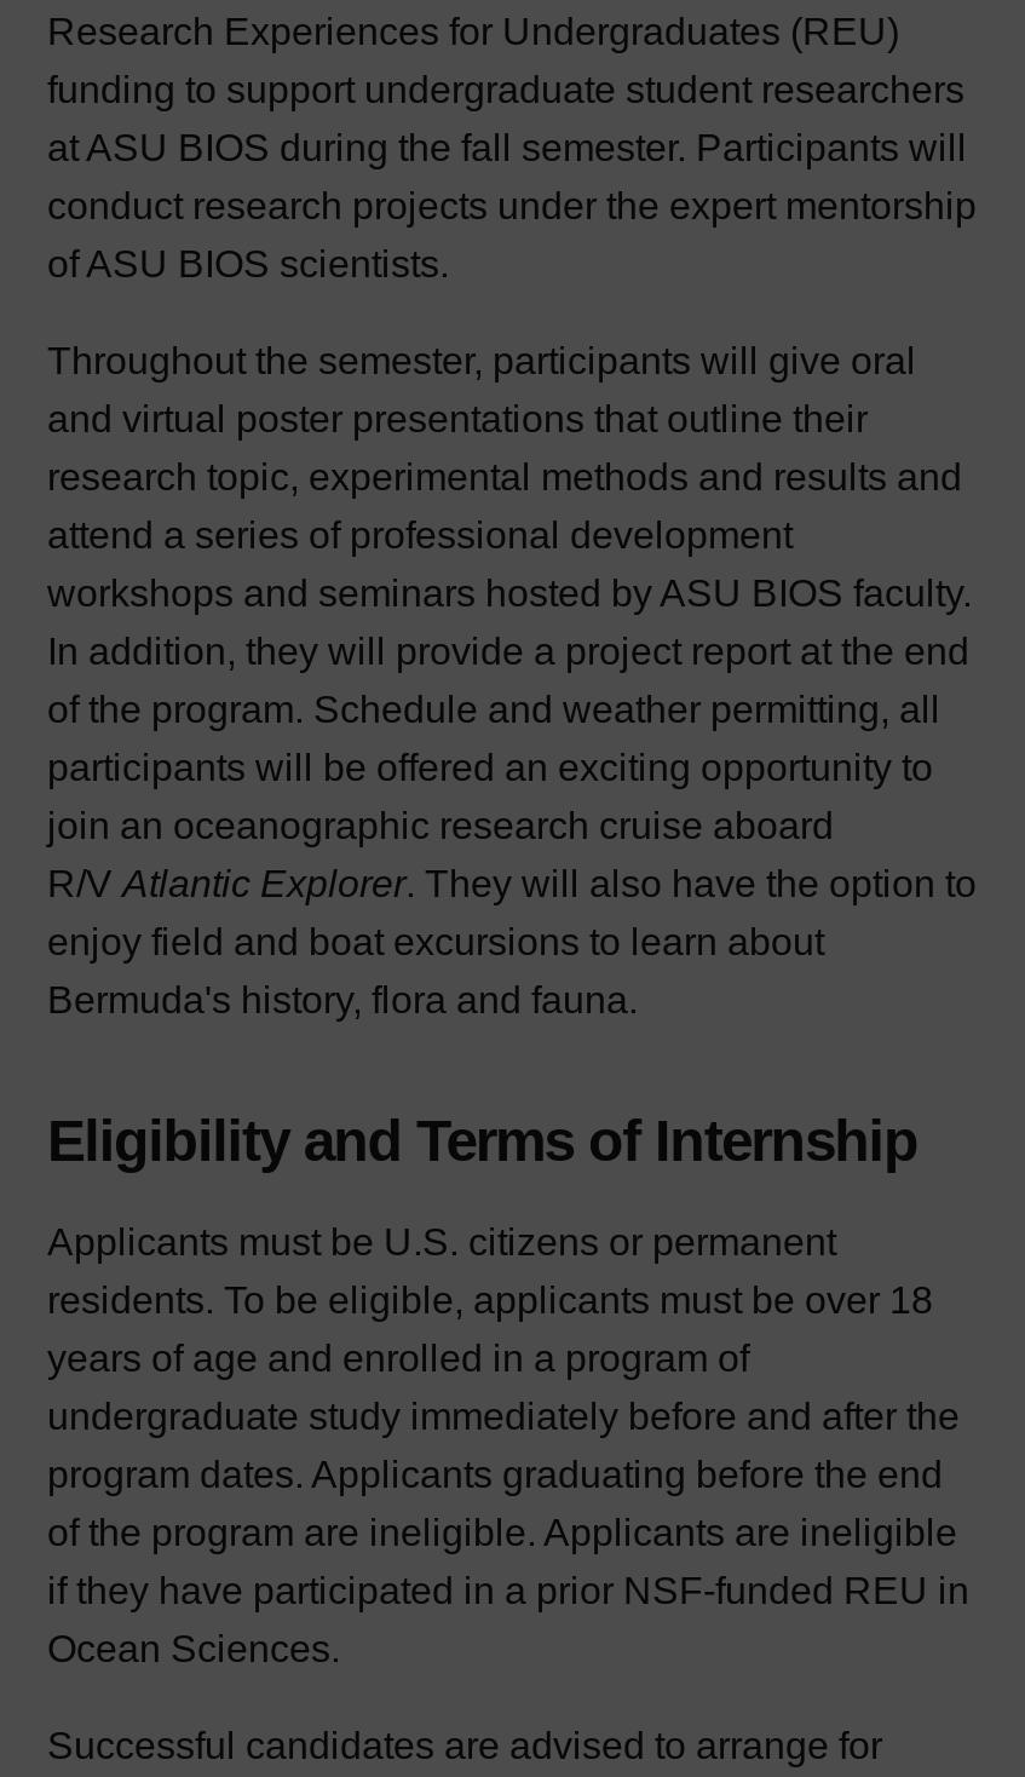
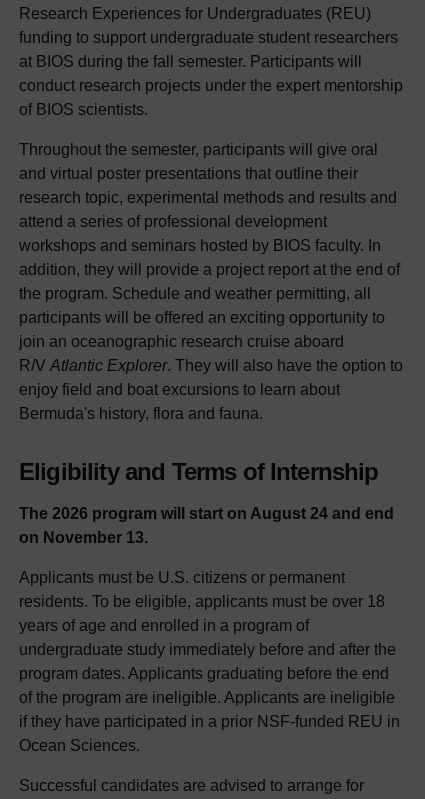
- at ASU BIOS during the fall semester. Participants will
+ at BIOS during the fall semester. Participants will

- of ASU BIOS scientists.
+ of BIOS scientists.

- workshops and seminars hosted by ASU BIOS faculty.
- In addition, they will provide a project report at the end
- of the program. Schedule and weather permitting, all
+ workshops and seminars hosted by BIOS faculty. In
+ addition, they will provide a project report at the end of
+ the program. Schedule and weather permitting, all

+ The 2026 program will start on August 24 and end
+ on November 13.
